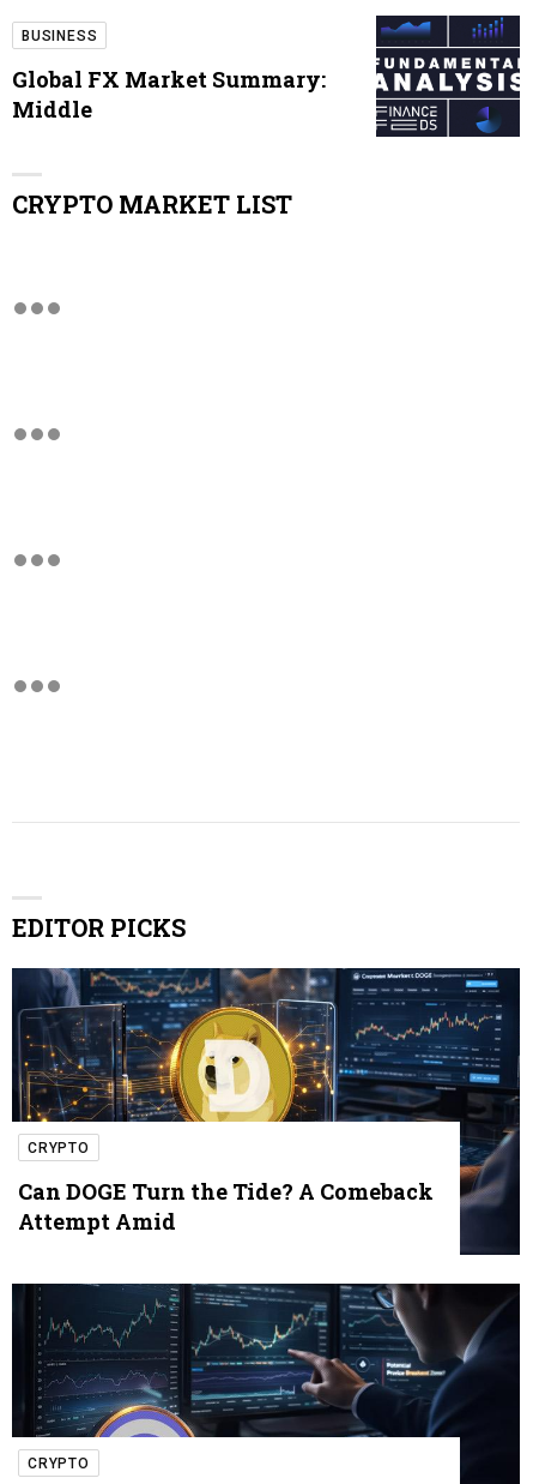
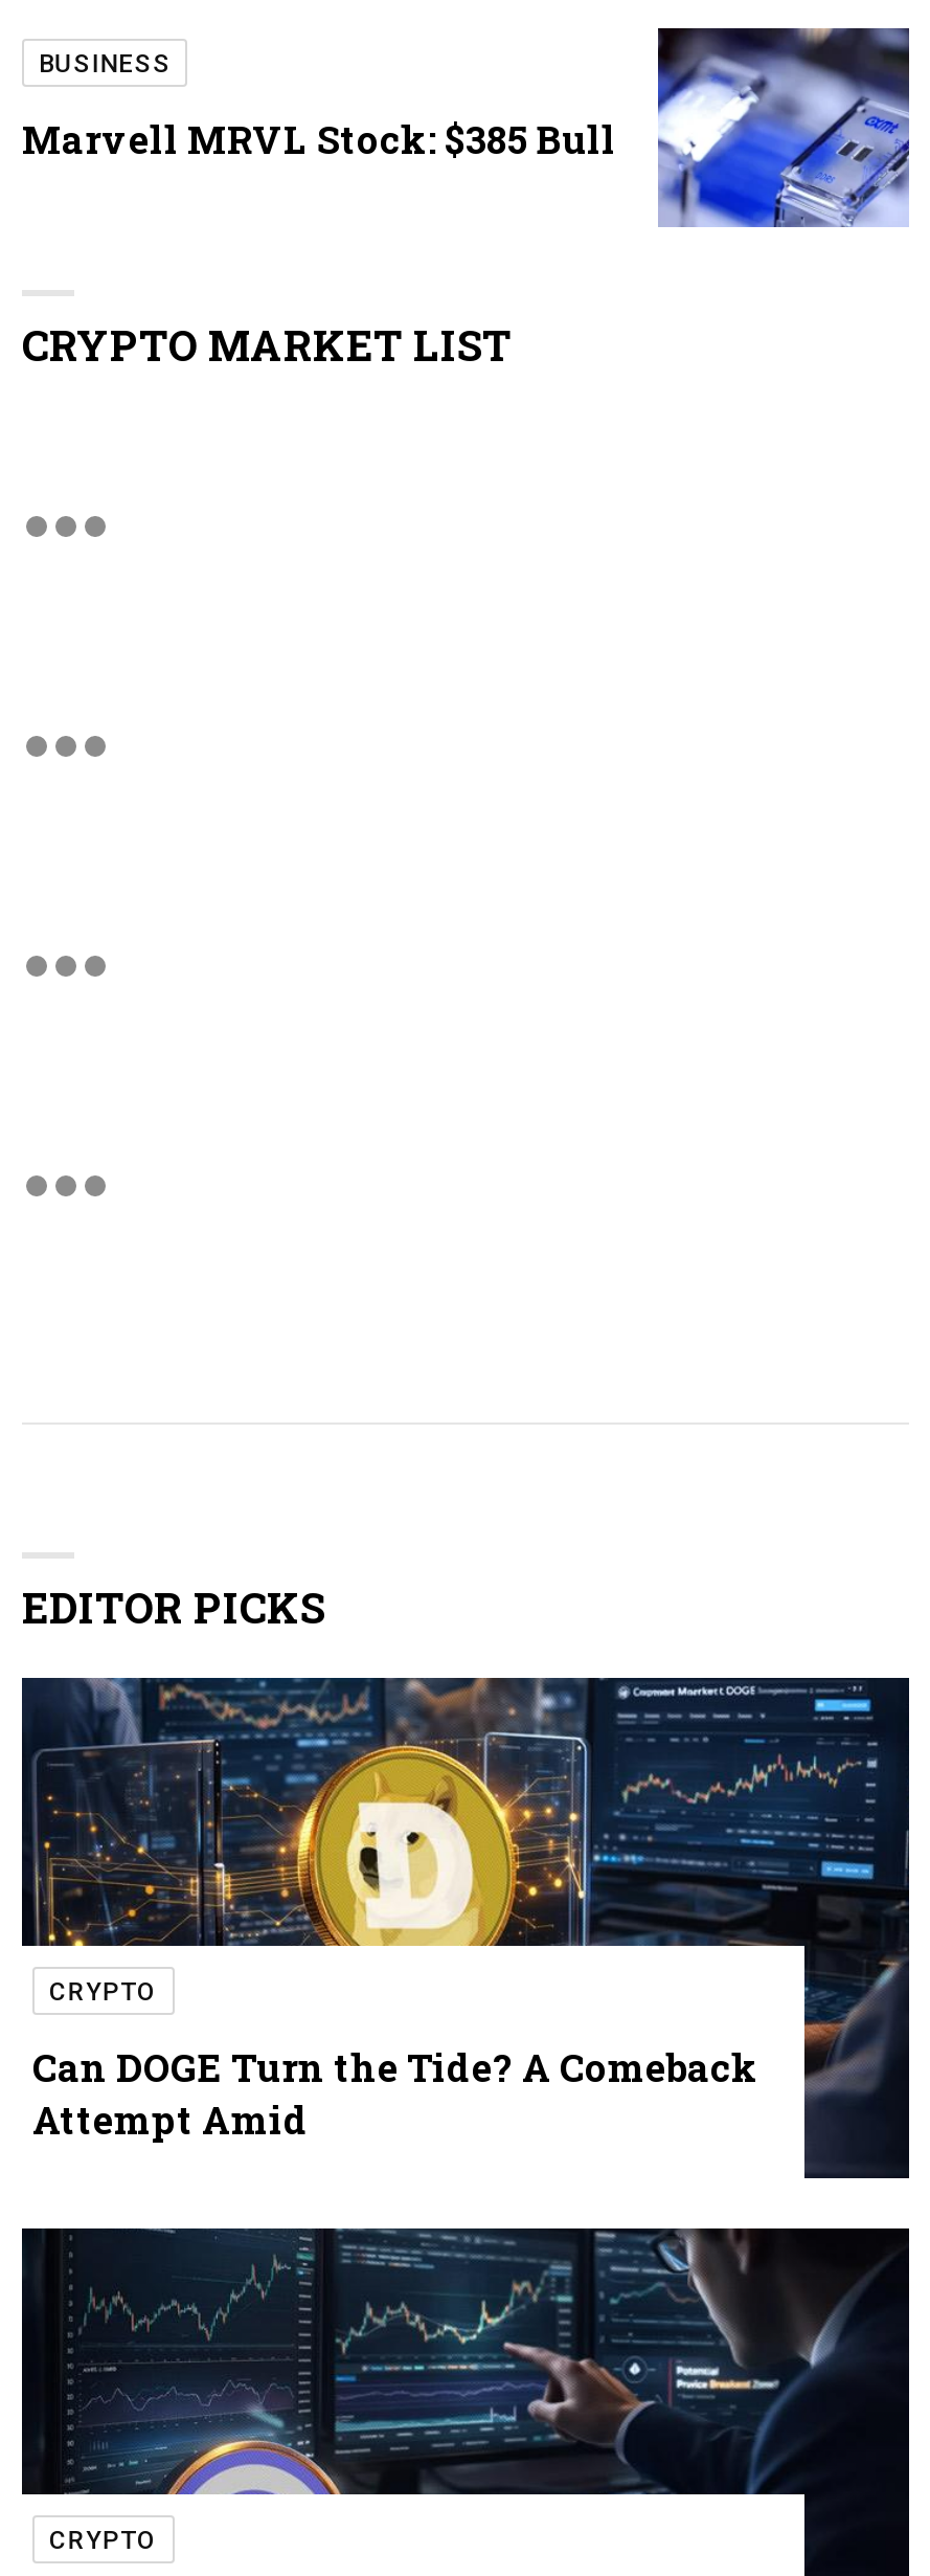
- [image]
+ [image]

- Global FX Market Summary:
- Middle
+ Marvell MRVL Stock: $385 Bull
